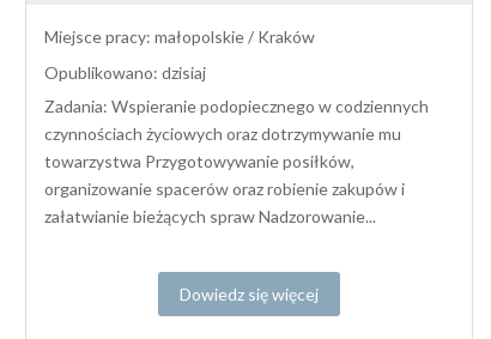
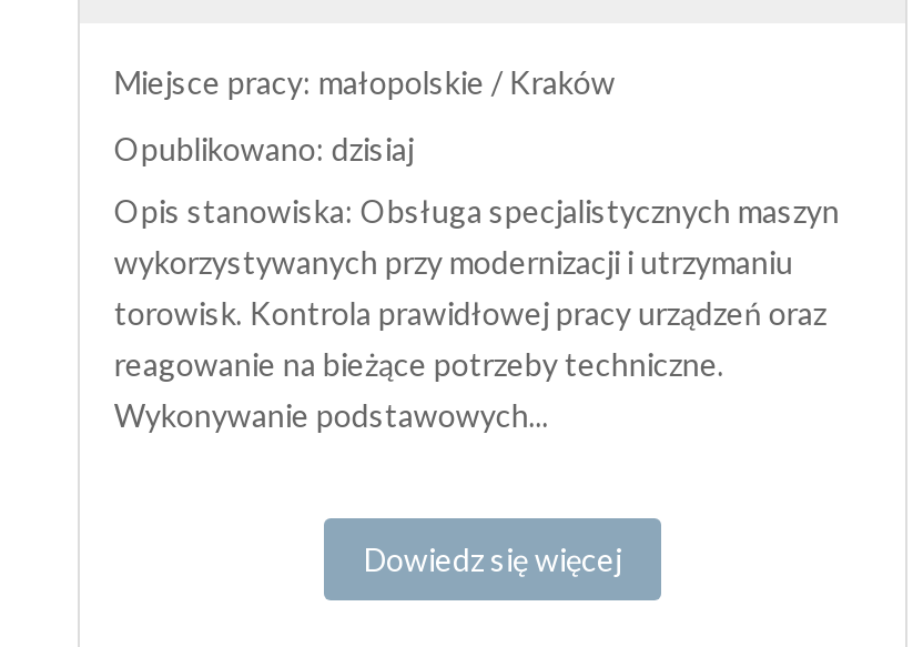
- Zadania: Wspieranie podopiecznego w codziennych
- czynnościach życiowych oraz dotrzymywanie mu
- towarzystwa Przygotowywanie posiłków,
- organizowanie spacerów oraz robienie zakupów i
- załatwianie bieżących spraw Nadzorowanie...
+ Opis stanowiska: Obsługa specjalistycznych maszyn
+ wykorzystywanych przy modernizacji i utrzymaniu
+ torowisk. Kontrola prawidłowej pracy urządzeń oraz
+ reagowanie na bieżące potrzeby techniczne.
+ Wykonywanie podstawowych...
